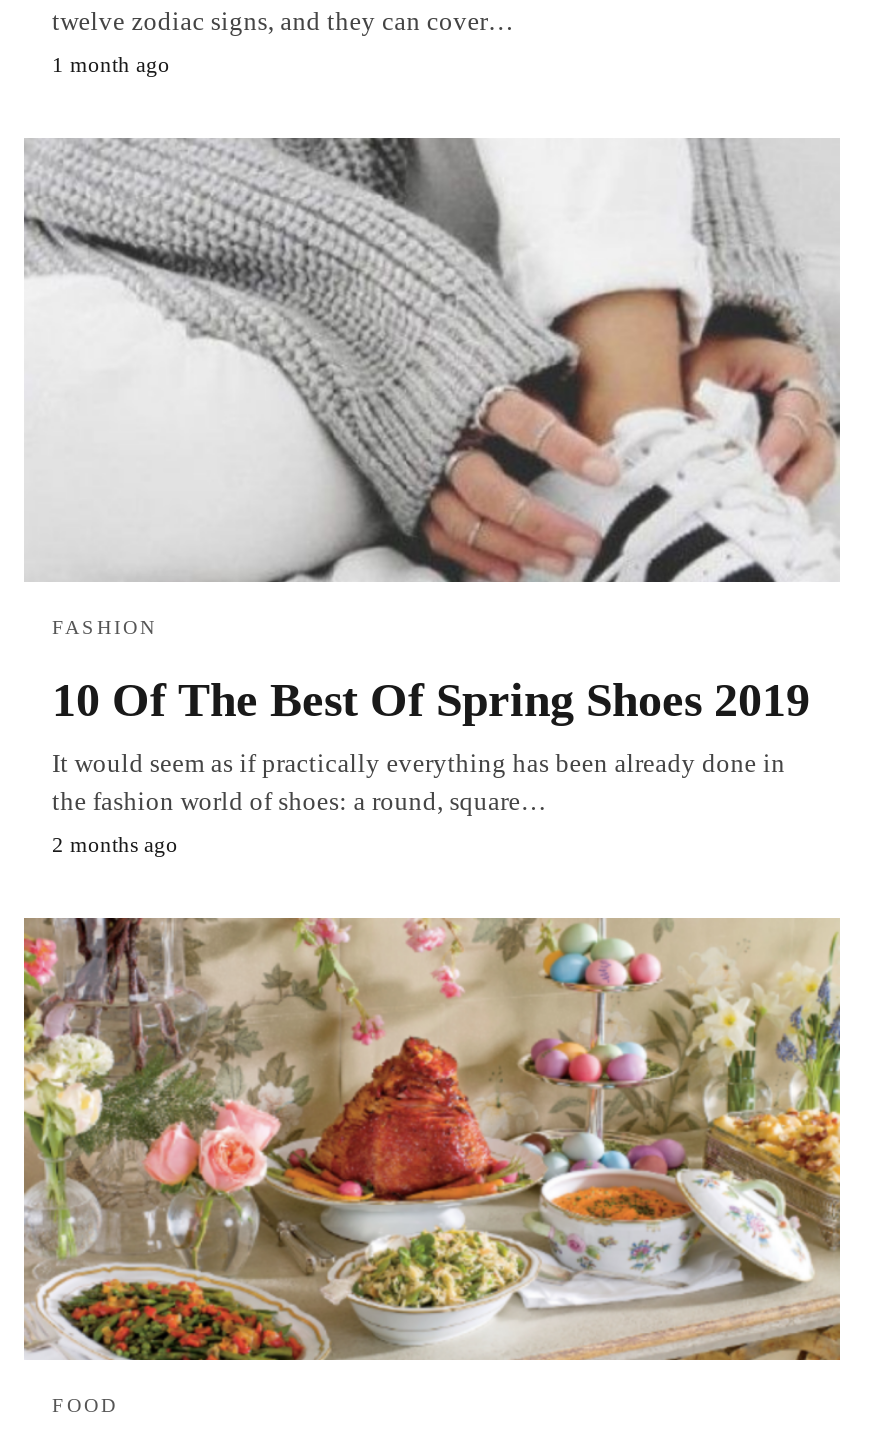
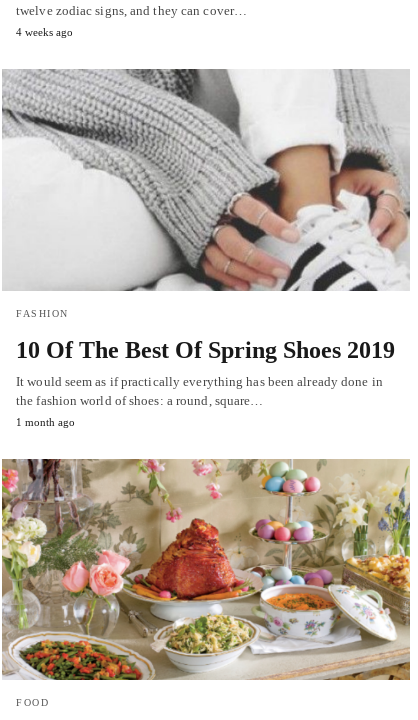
- 1 month ago
+ 4 weeks ago

- 2 months ago
+ 1 month ago
